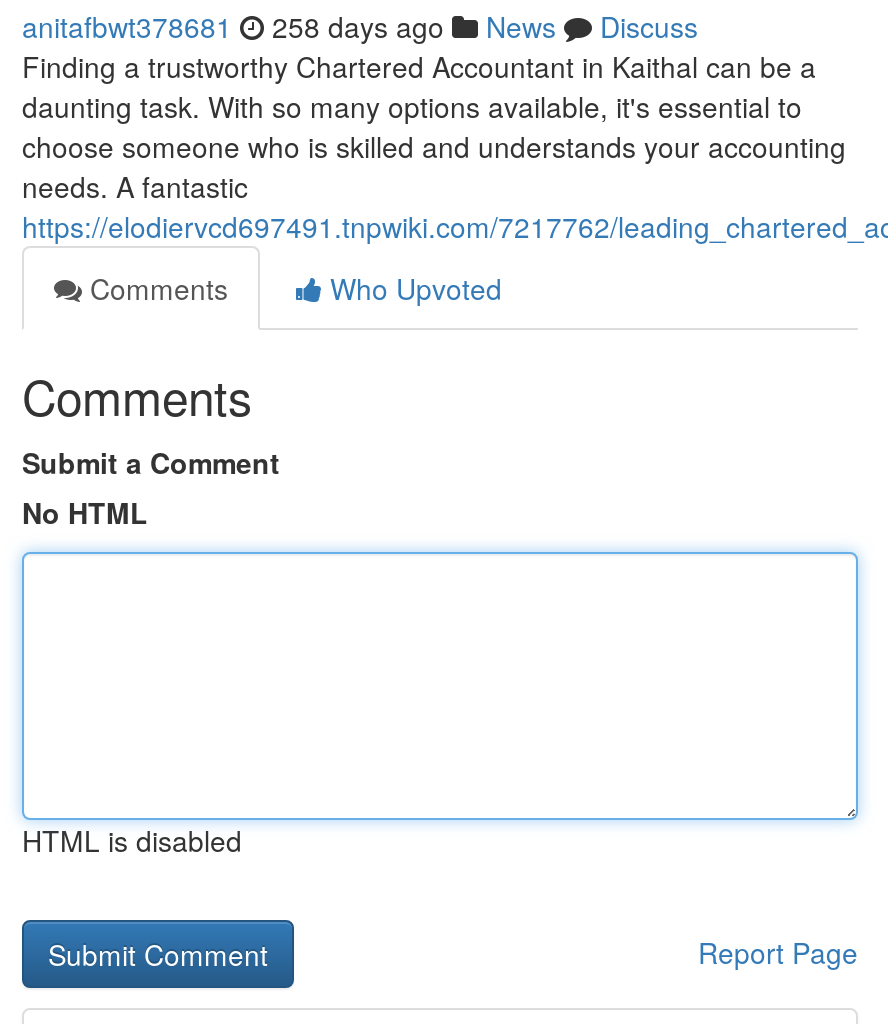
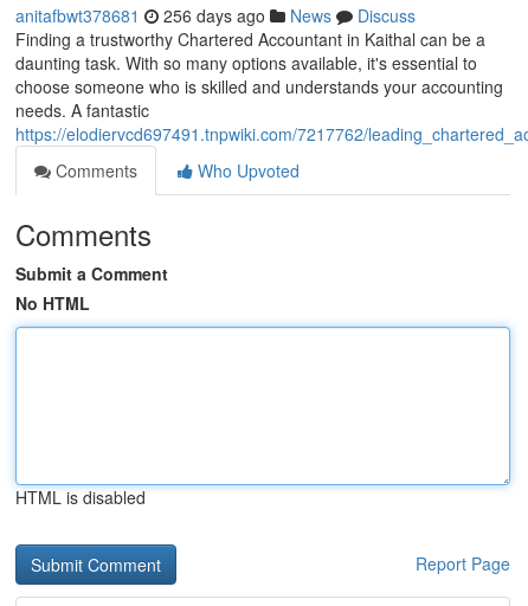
- anitafbwt378681 258 days ago News Discuss
+ anitafbwt378681 256 days ago News Discuss
